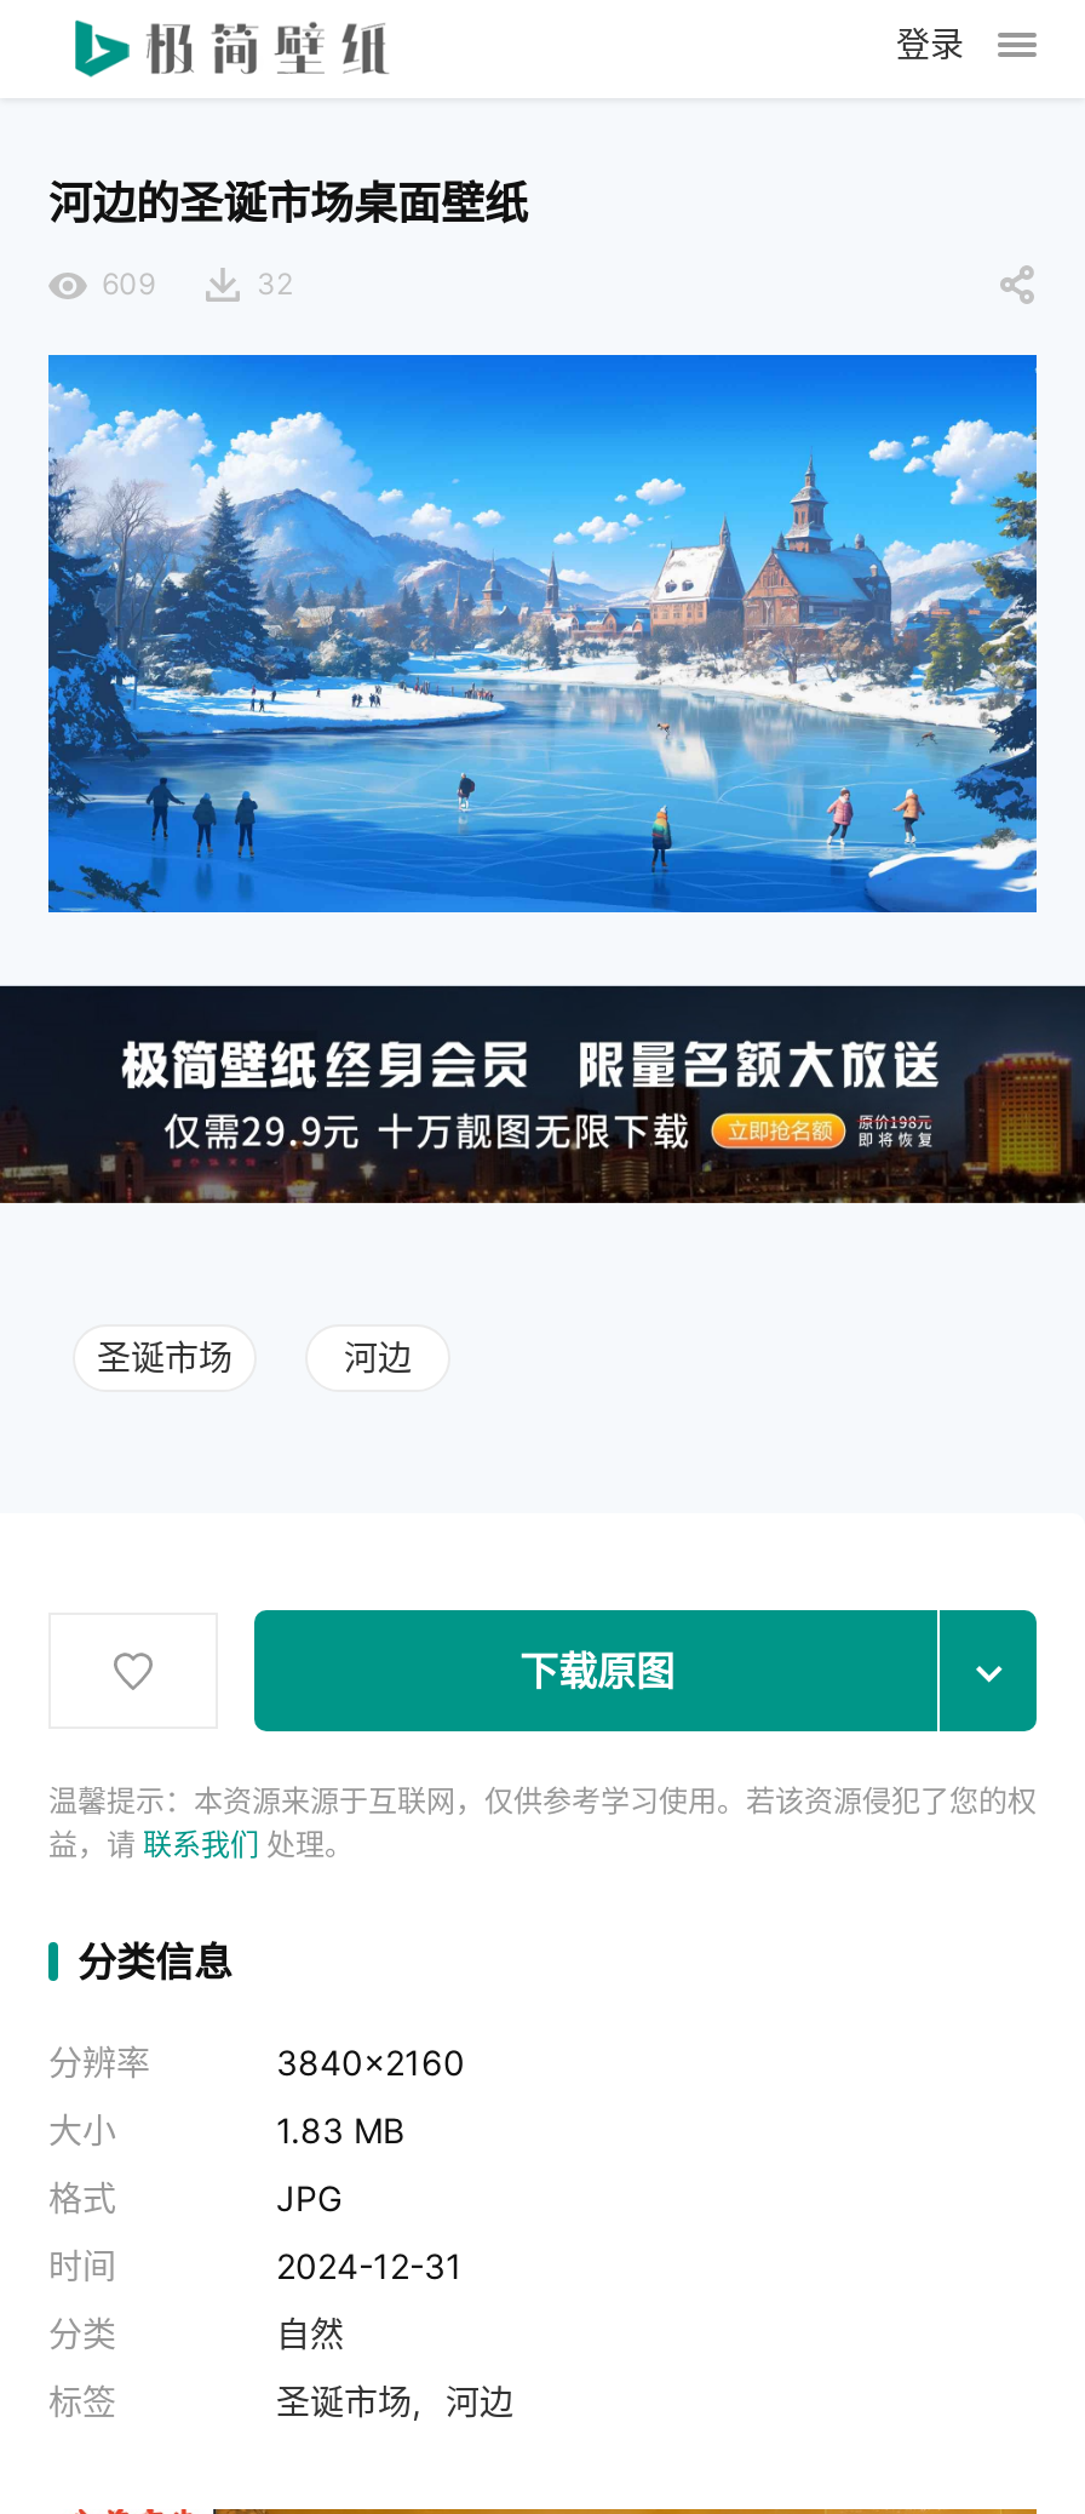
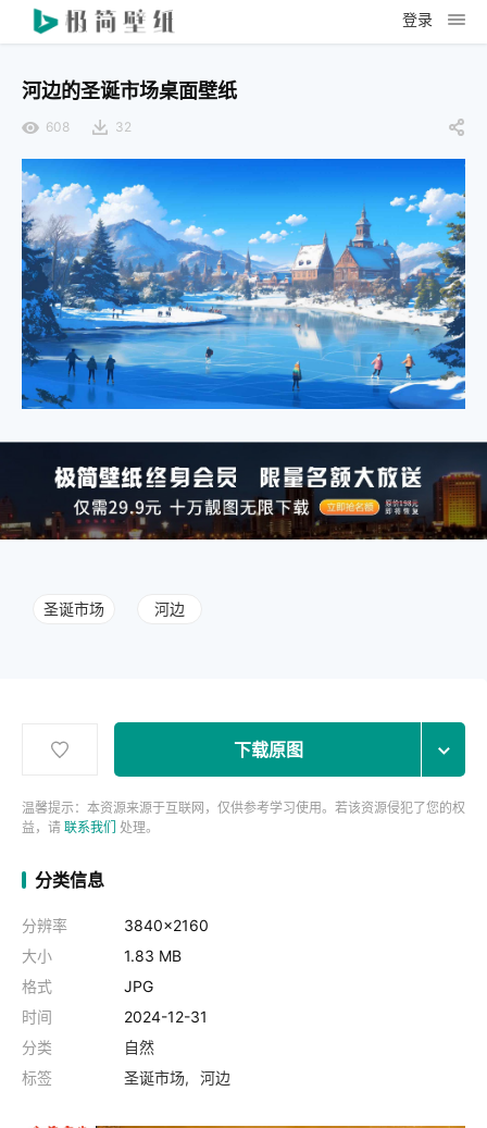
- 609
+ 608
